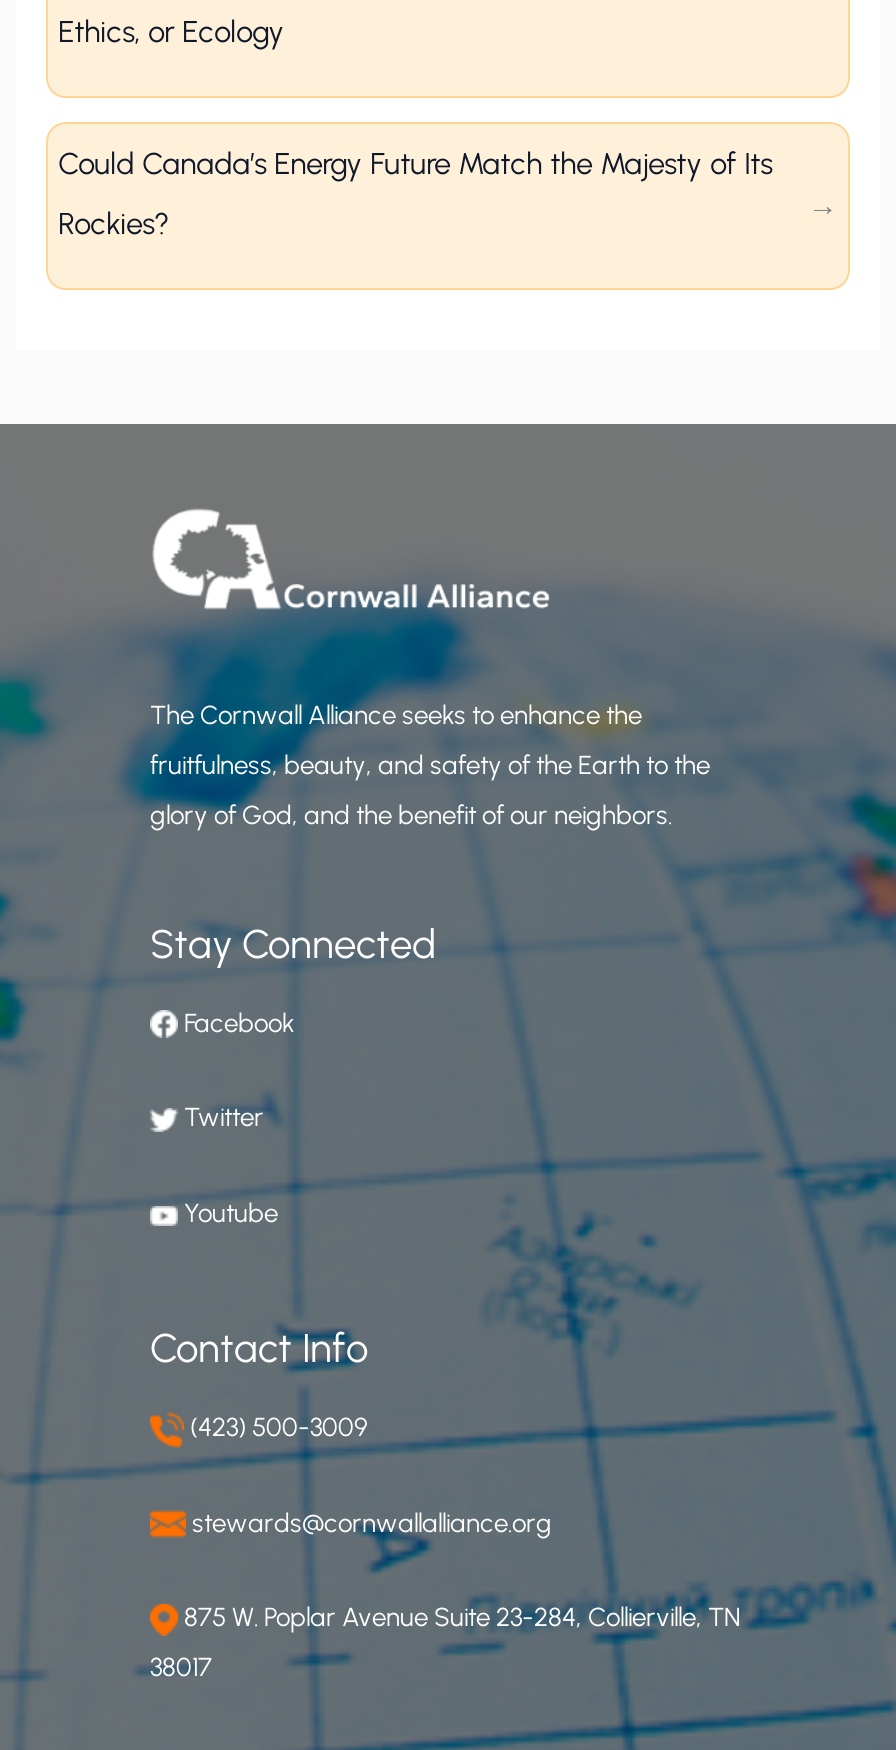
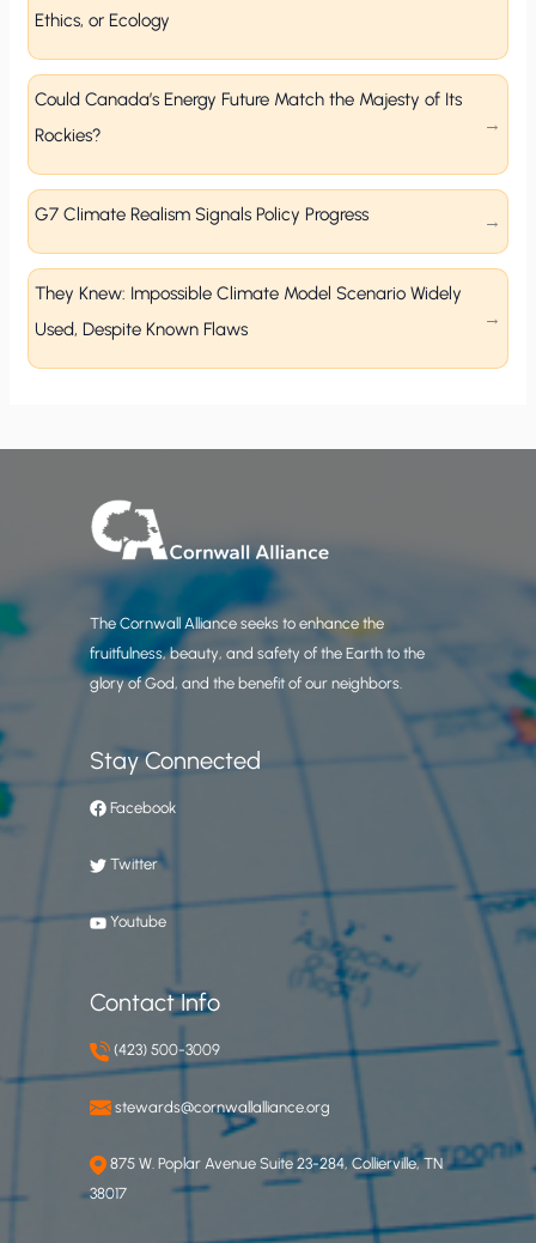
+ G7 Climate Realism Signals Policy Progress

+ They Knew: Impossible Climate Model Scenario Widely
+ Used, Despite Known Flaws
